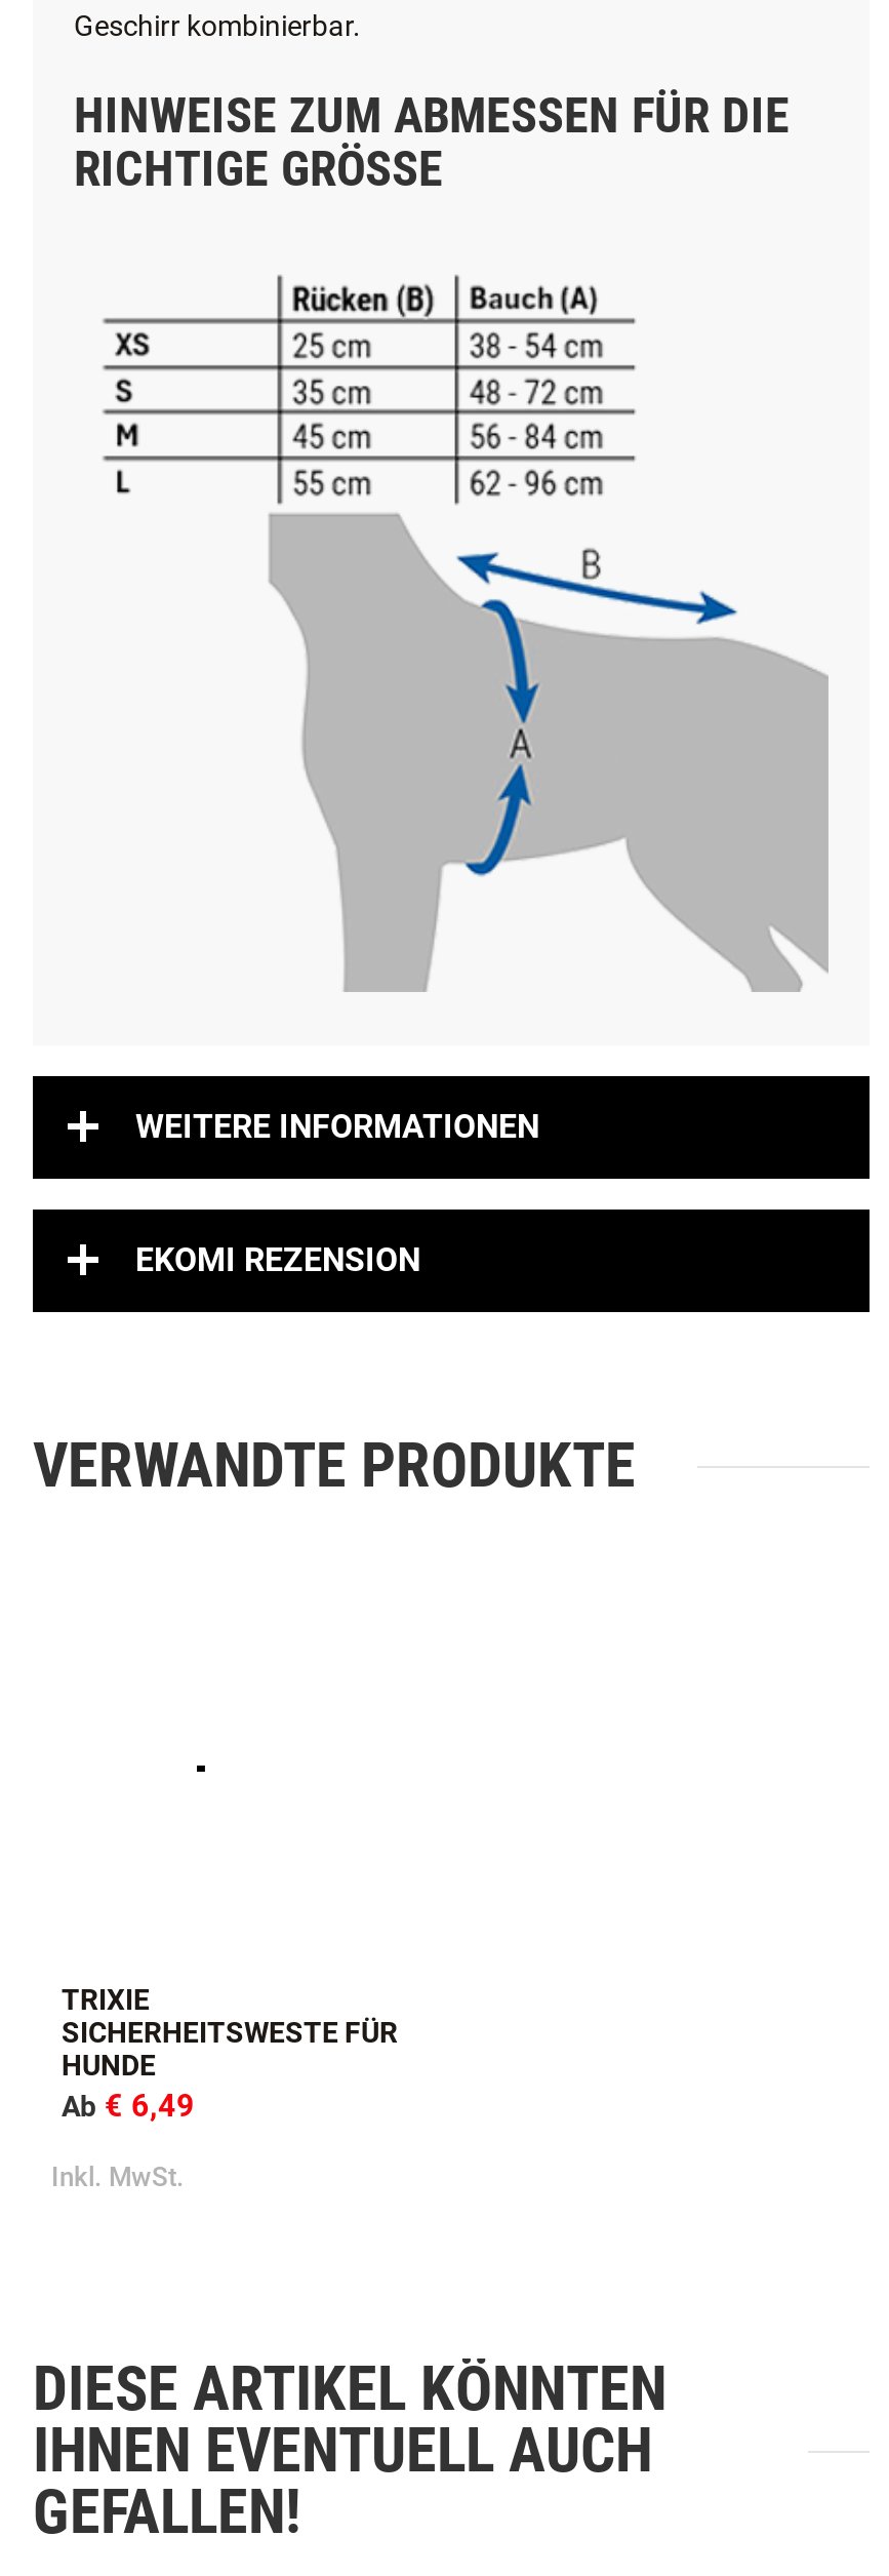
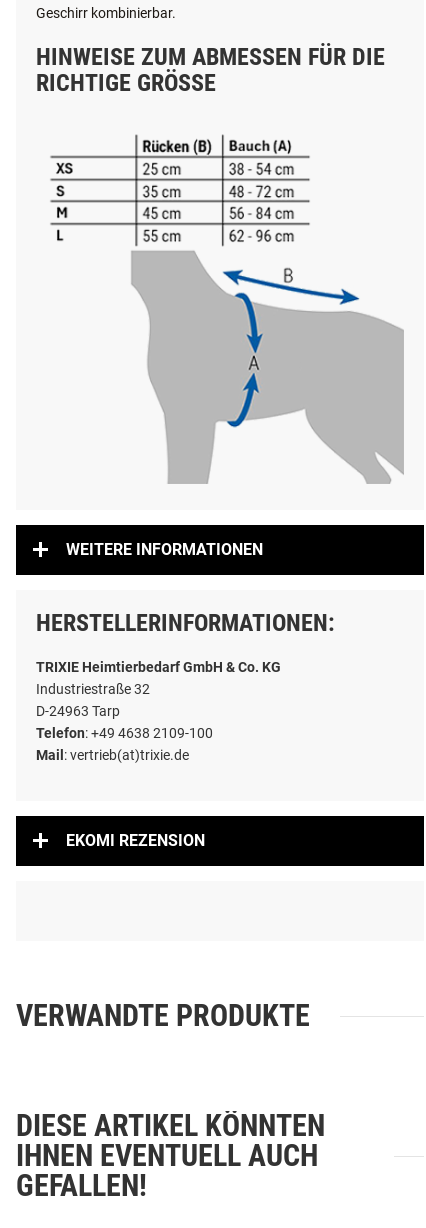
+ HERSTELLERINFORMATIONEN:
+ TRIXIE Heimtierbedarf GmbH & Co. KG
+ Industriestraße 32
+ D-24963 Tarp
+ Telefon: +49 4638 2109-100
+ Mail: vertrieb(at)trixie.de

moved down: EKOMI REZENSION

moved down: VERWANDTE PRODUKTE

- TRIXIE
- SICHERHEITSWESTE FÜR
- HUNDE
- Ab € 6,49
- Inkl. MwSt.
